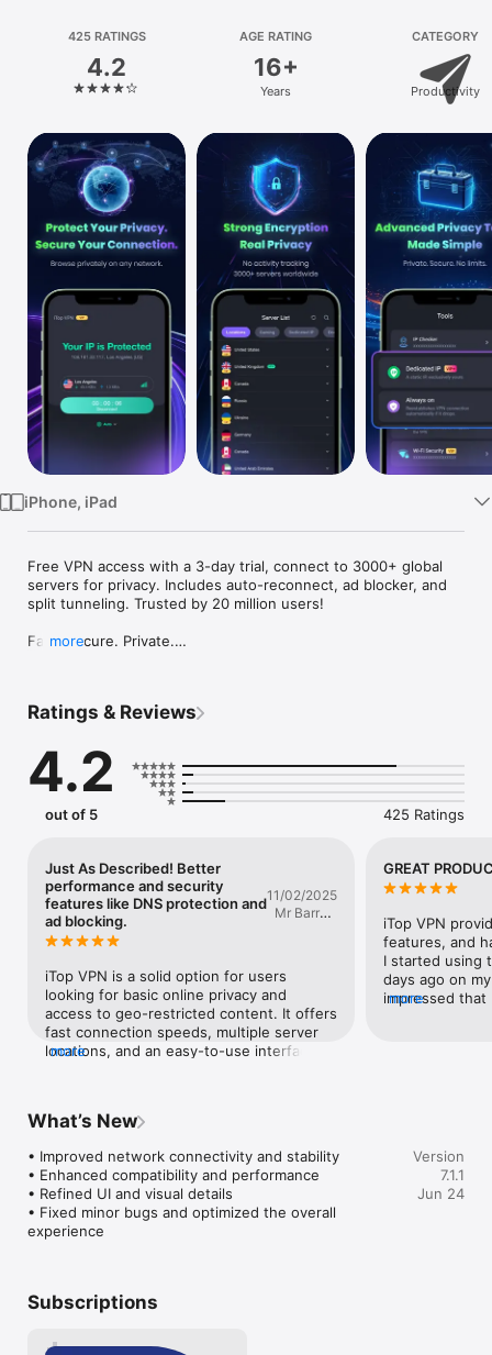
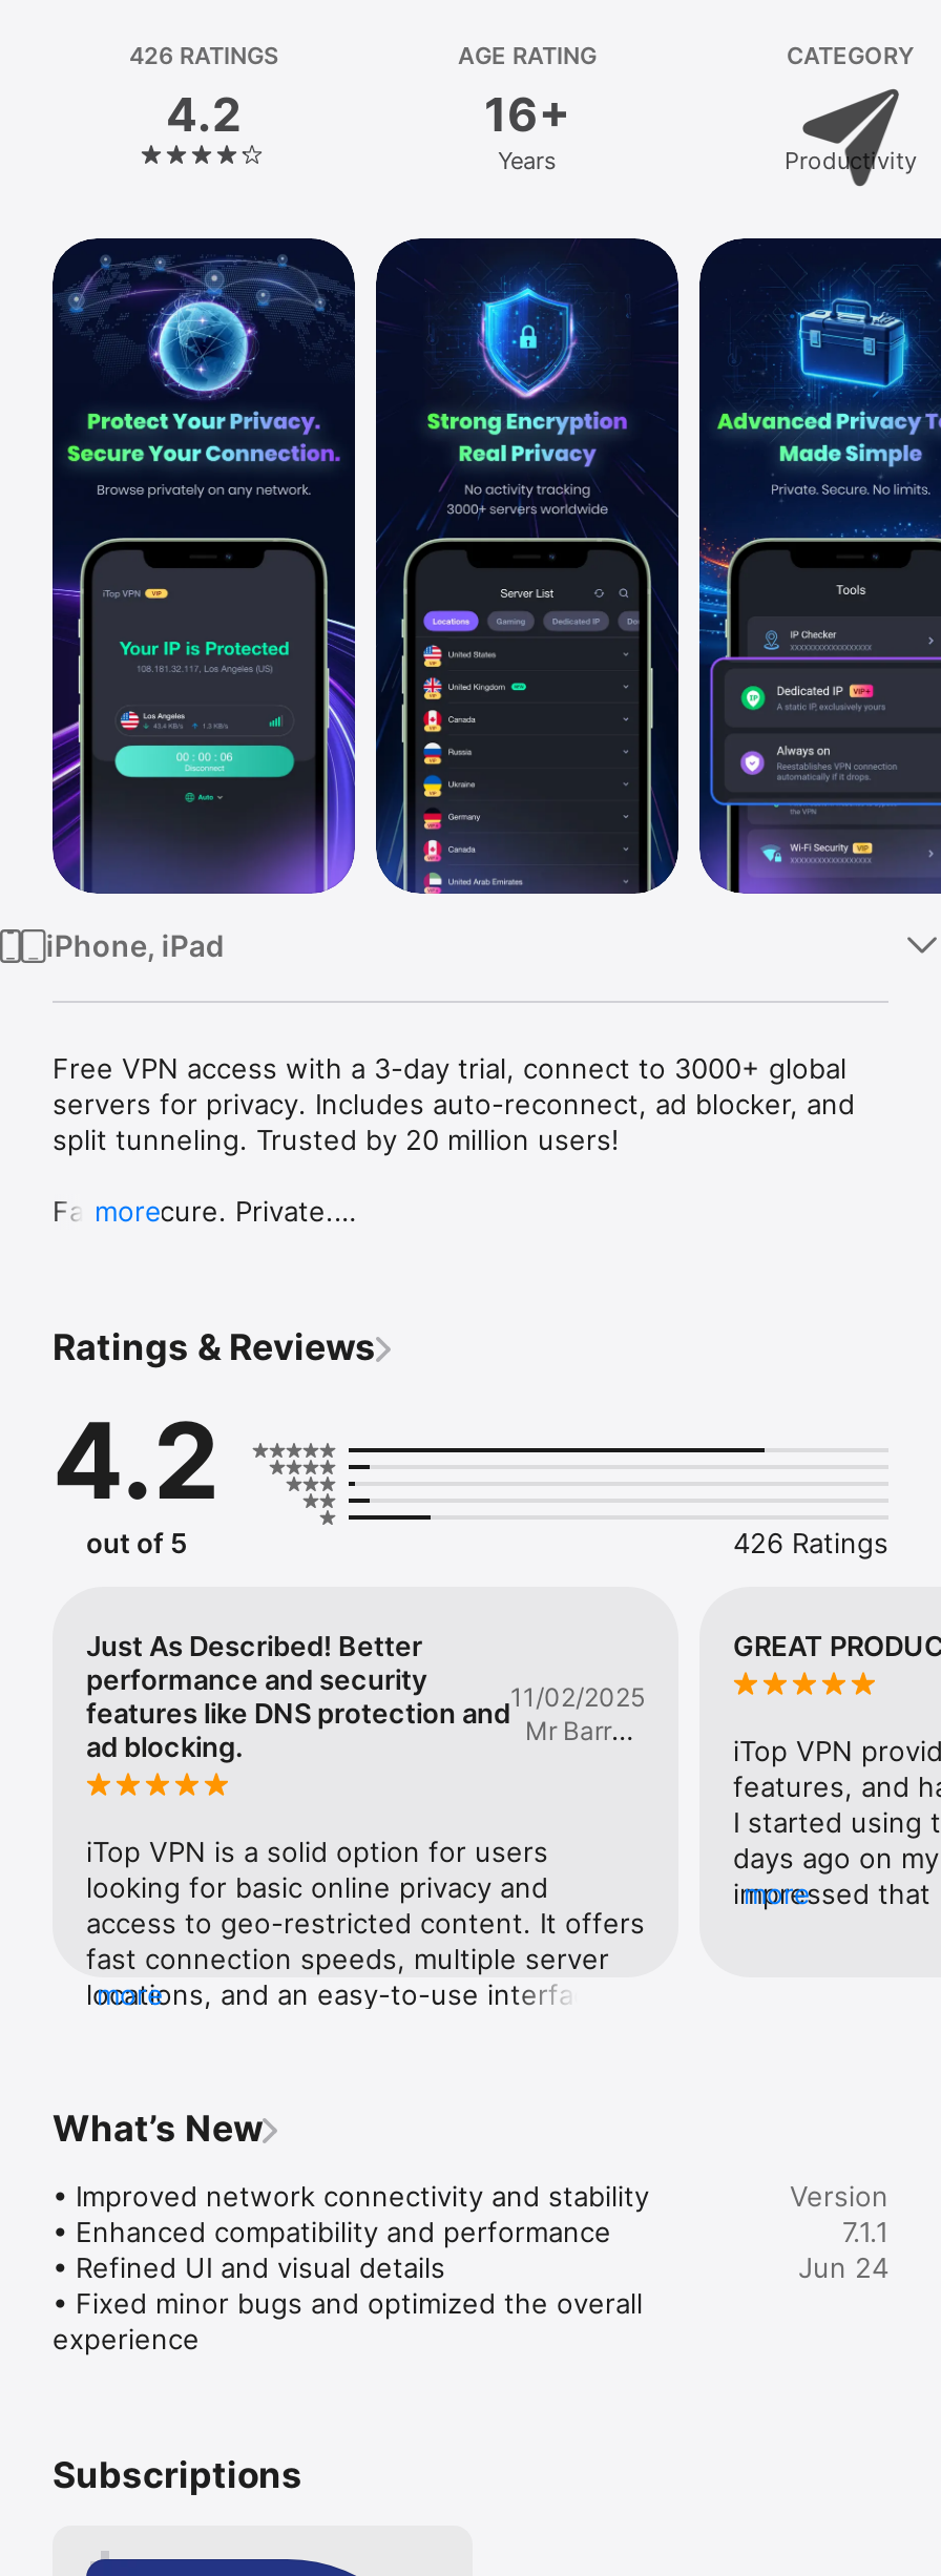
- 425 RATINGS
+ 426 RATINGS

- 425 Ratings
+ 426 Ratings
